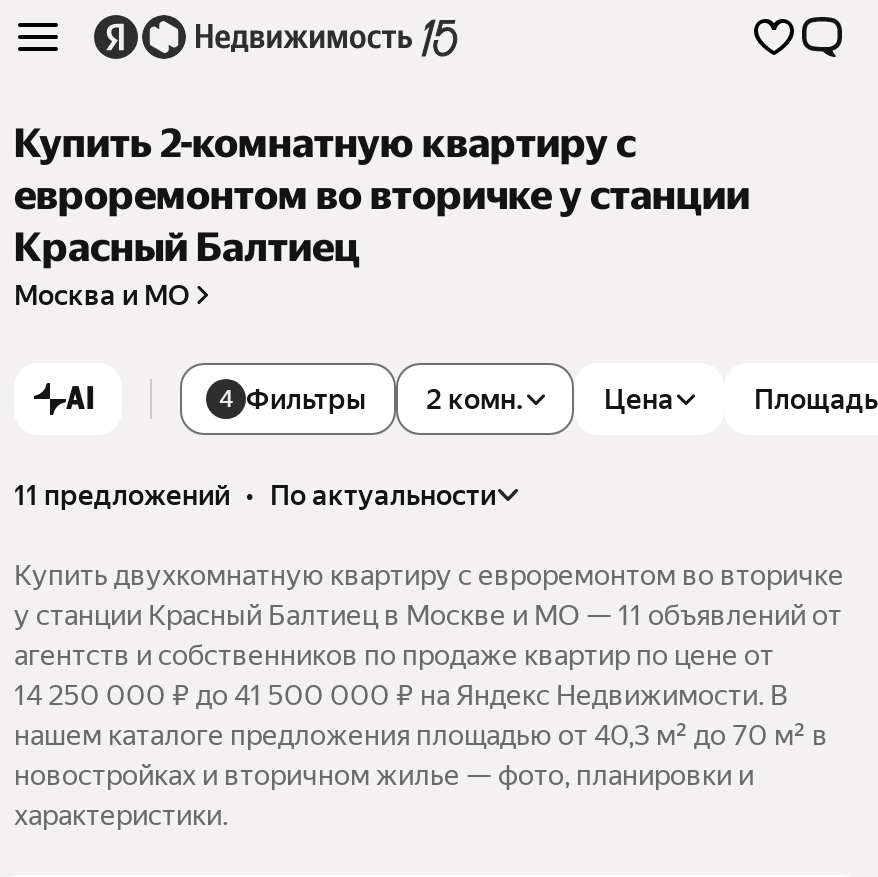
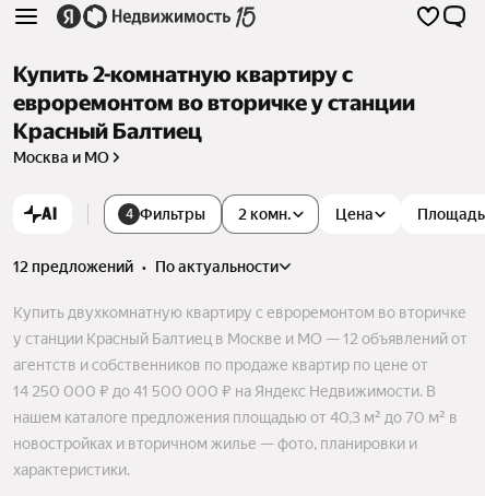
- 11 предложений • по актуальности
+ 12 предложений • по актуальности

- у станции Красный Балтиец в Москве и МО — 11 объявлений от
+ у станции Красный Балтиец в Москве и МО — 12 объявлений от
